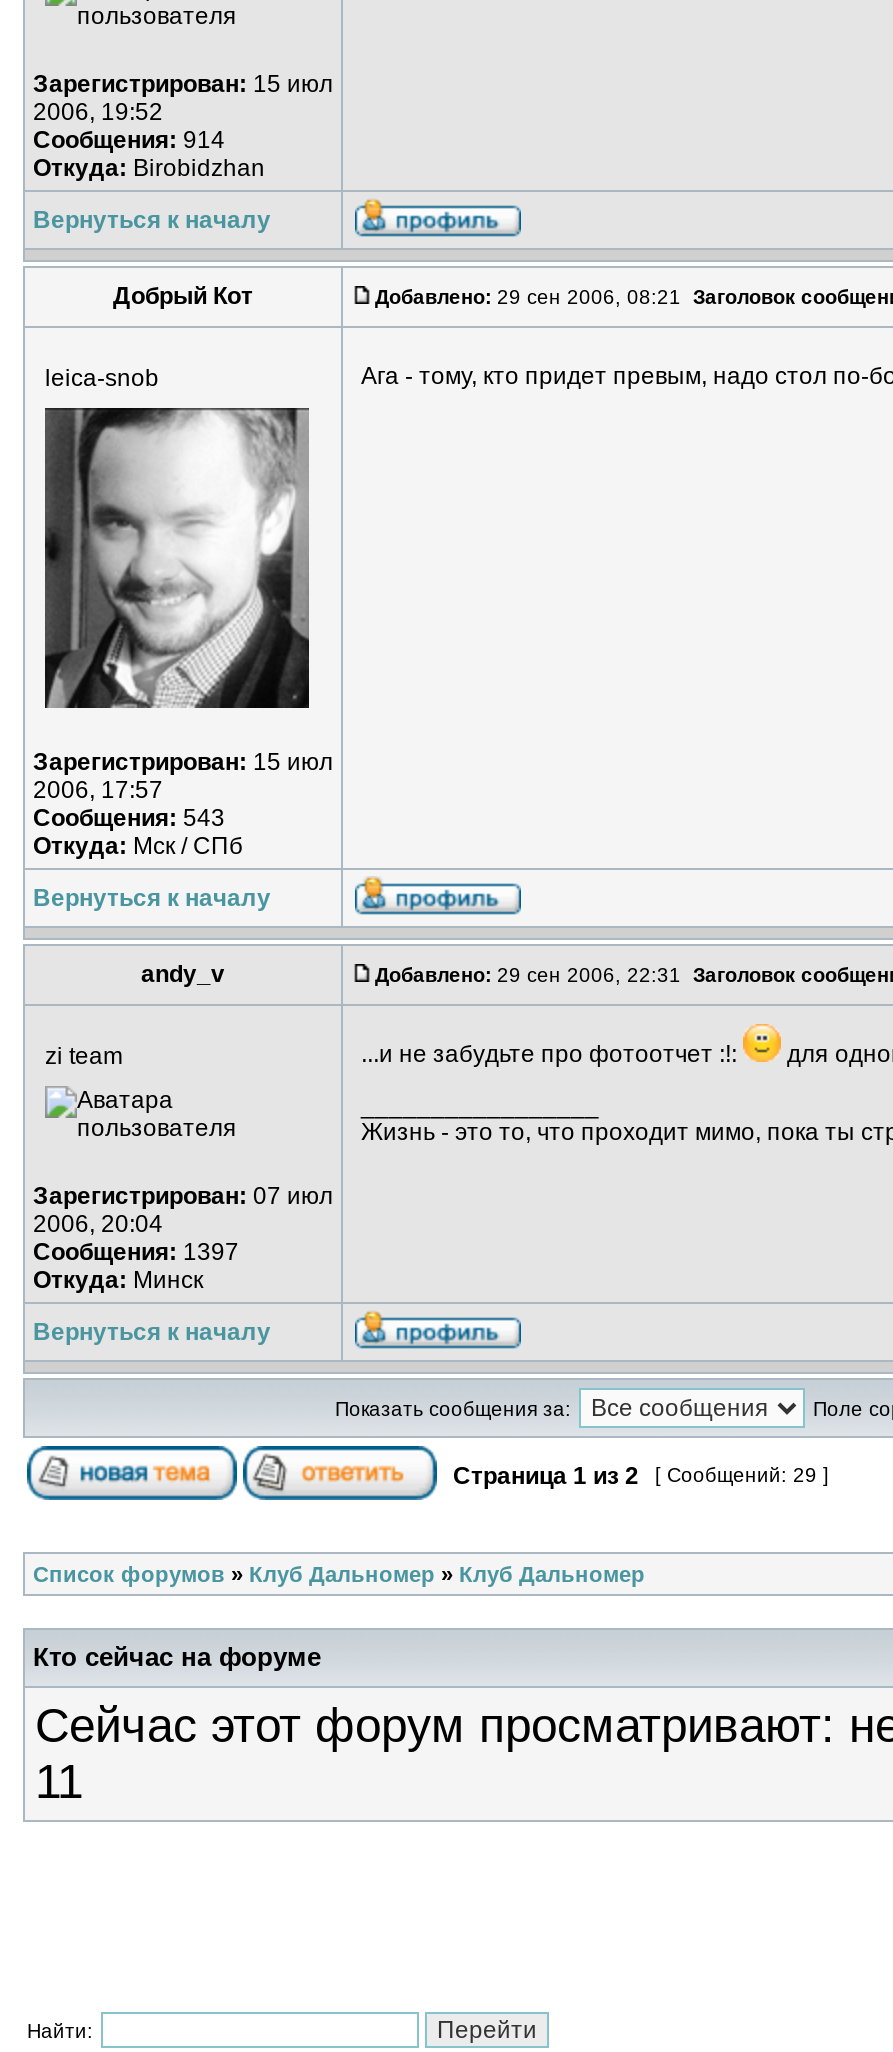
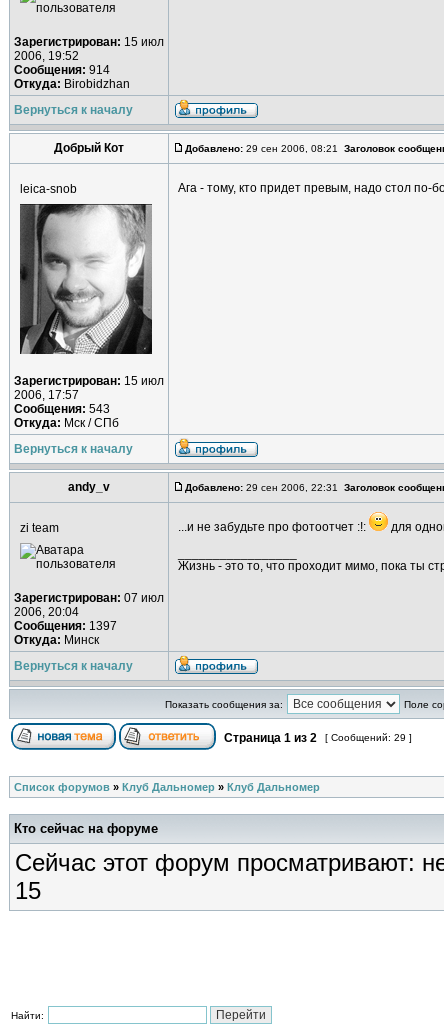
- 11
+ 15
